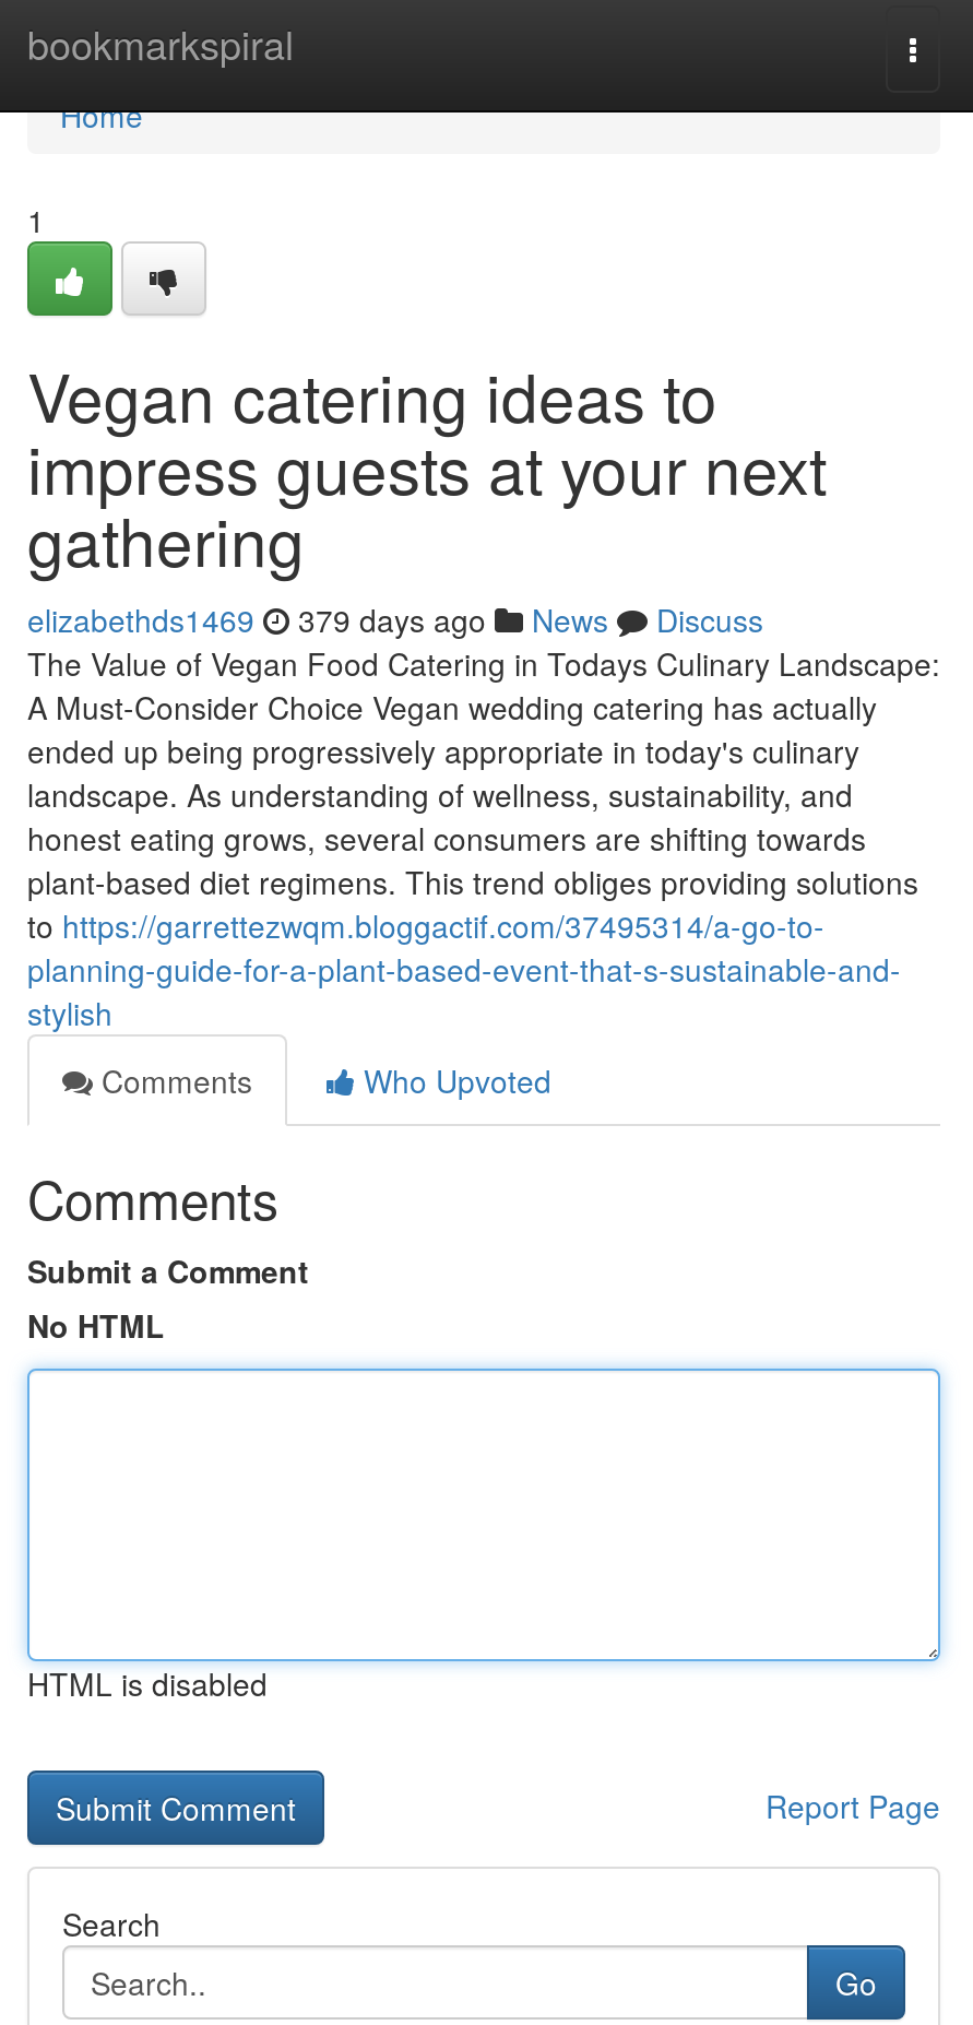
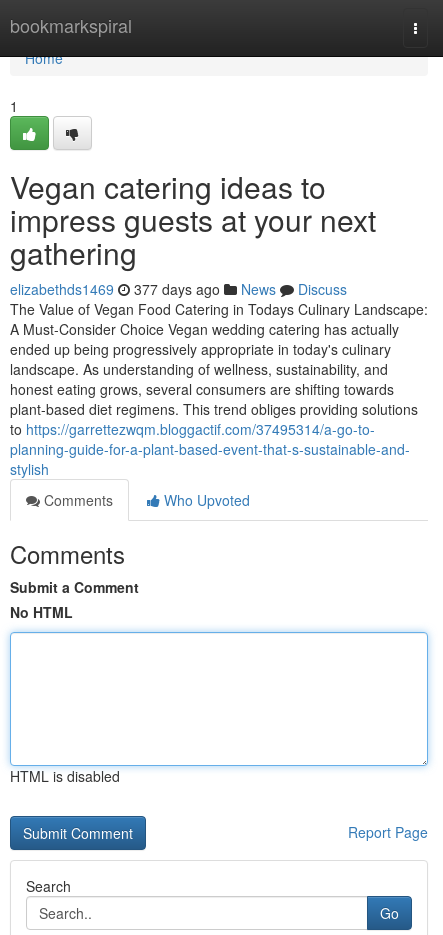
- elizabethds1469 379 days ago News Discuss
+ elizabethds1469 377 days ago News Discuss
